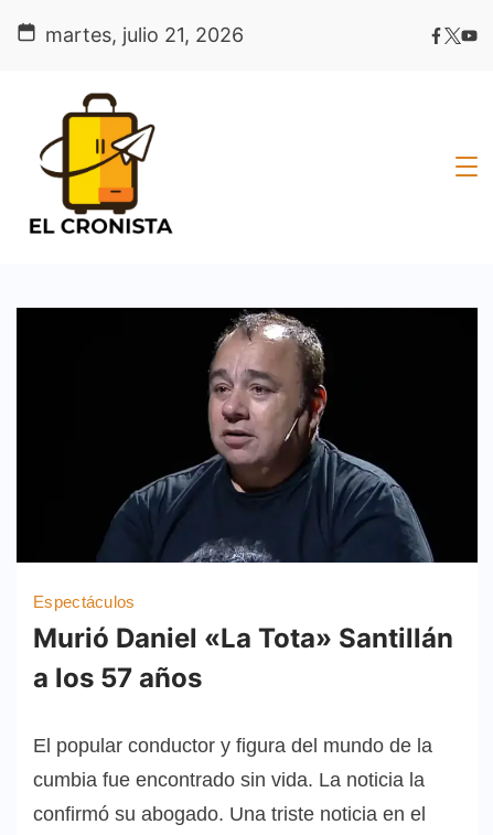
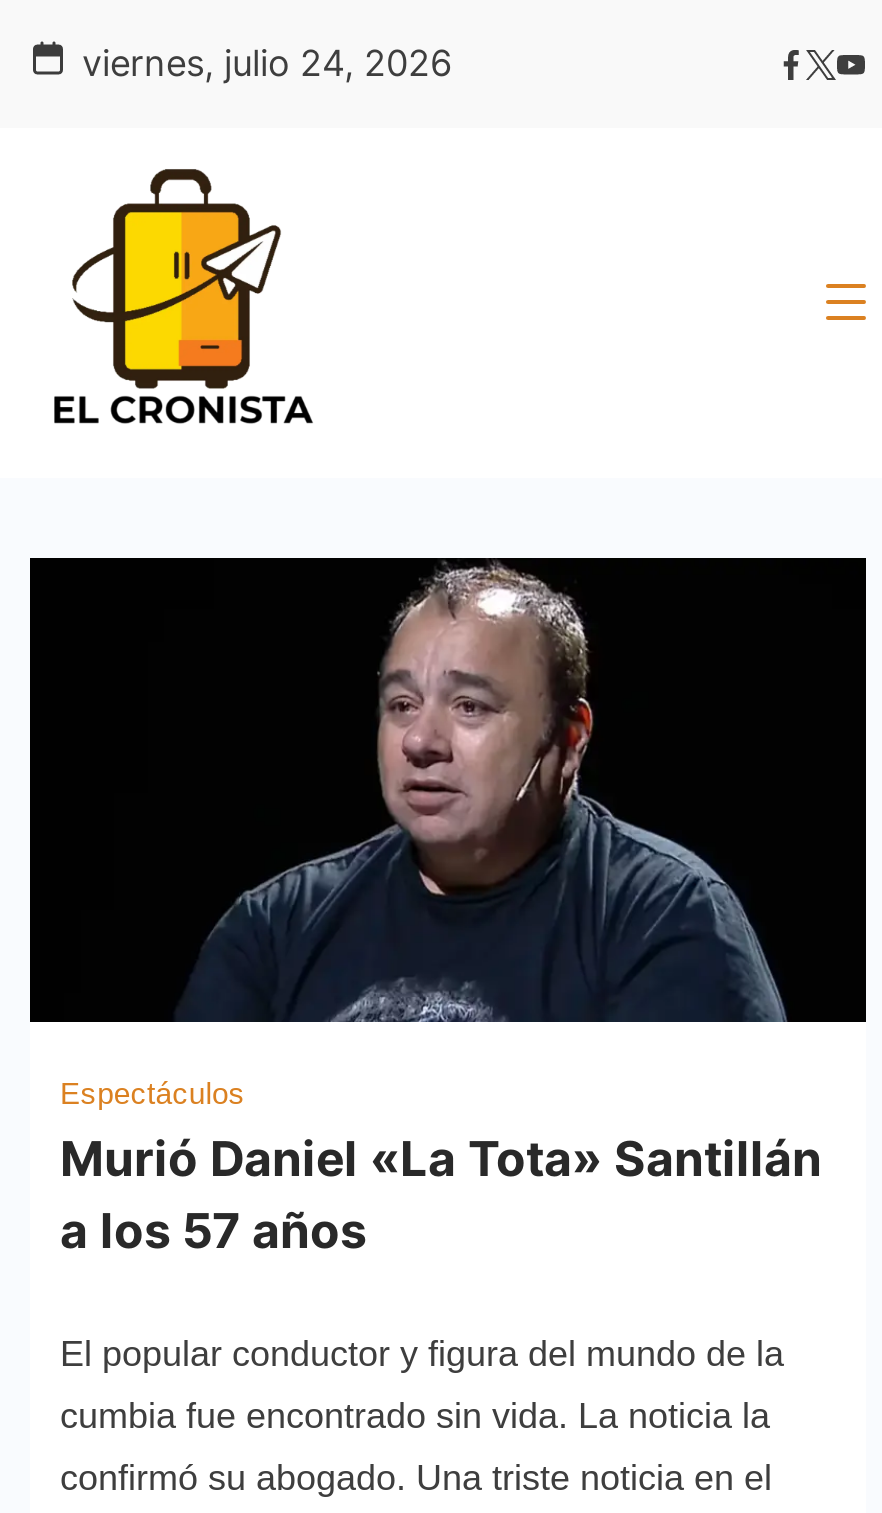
- martes, julio 21, 2026
+ viernes, julio 24, 2026
